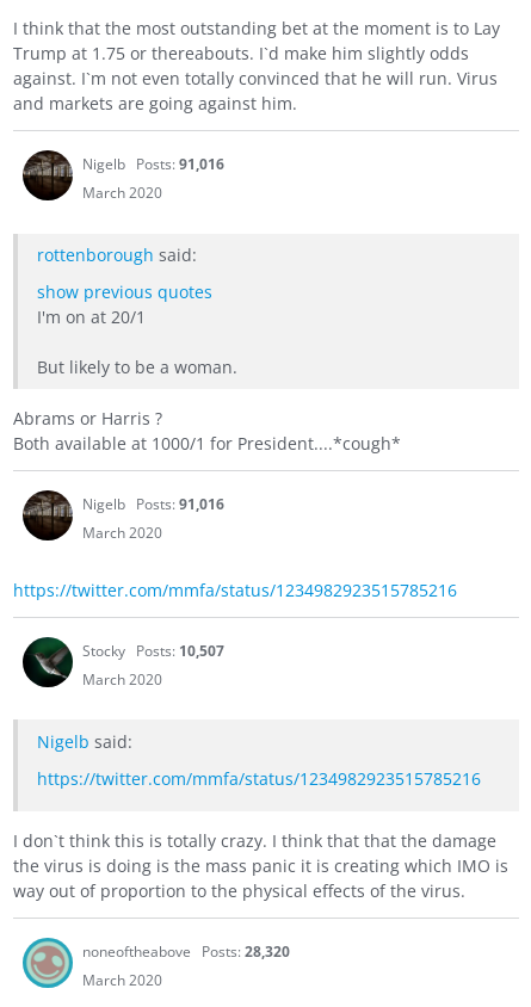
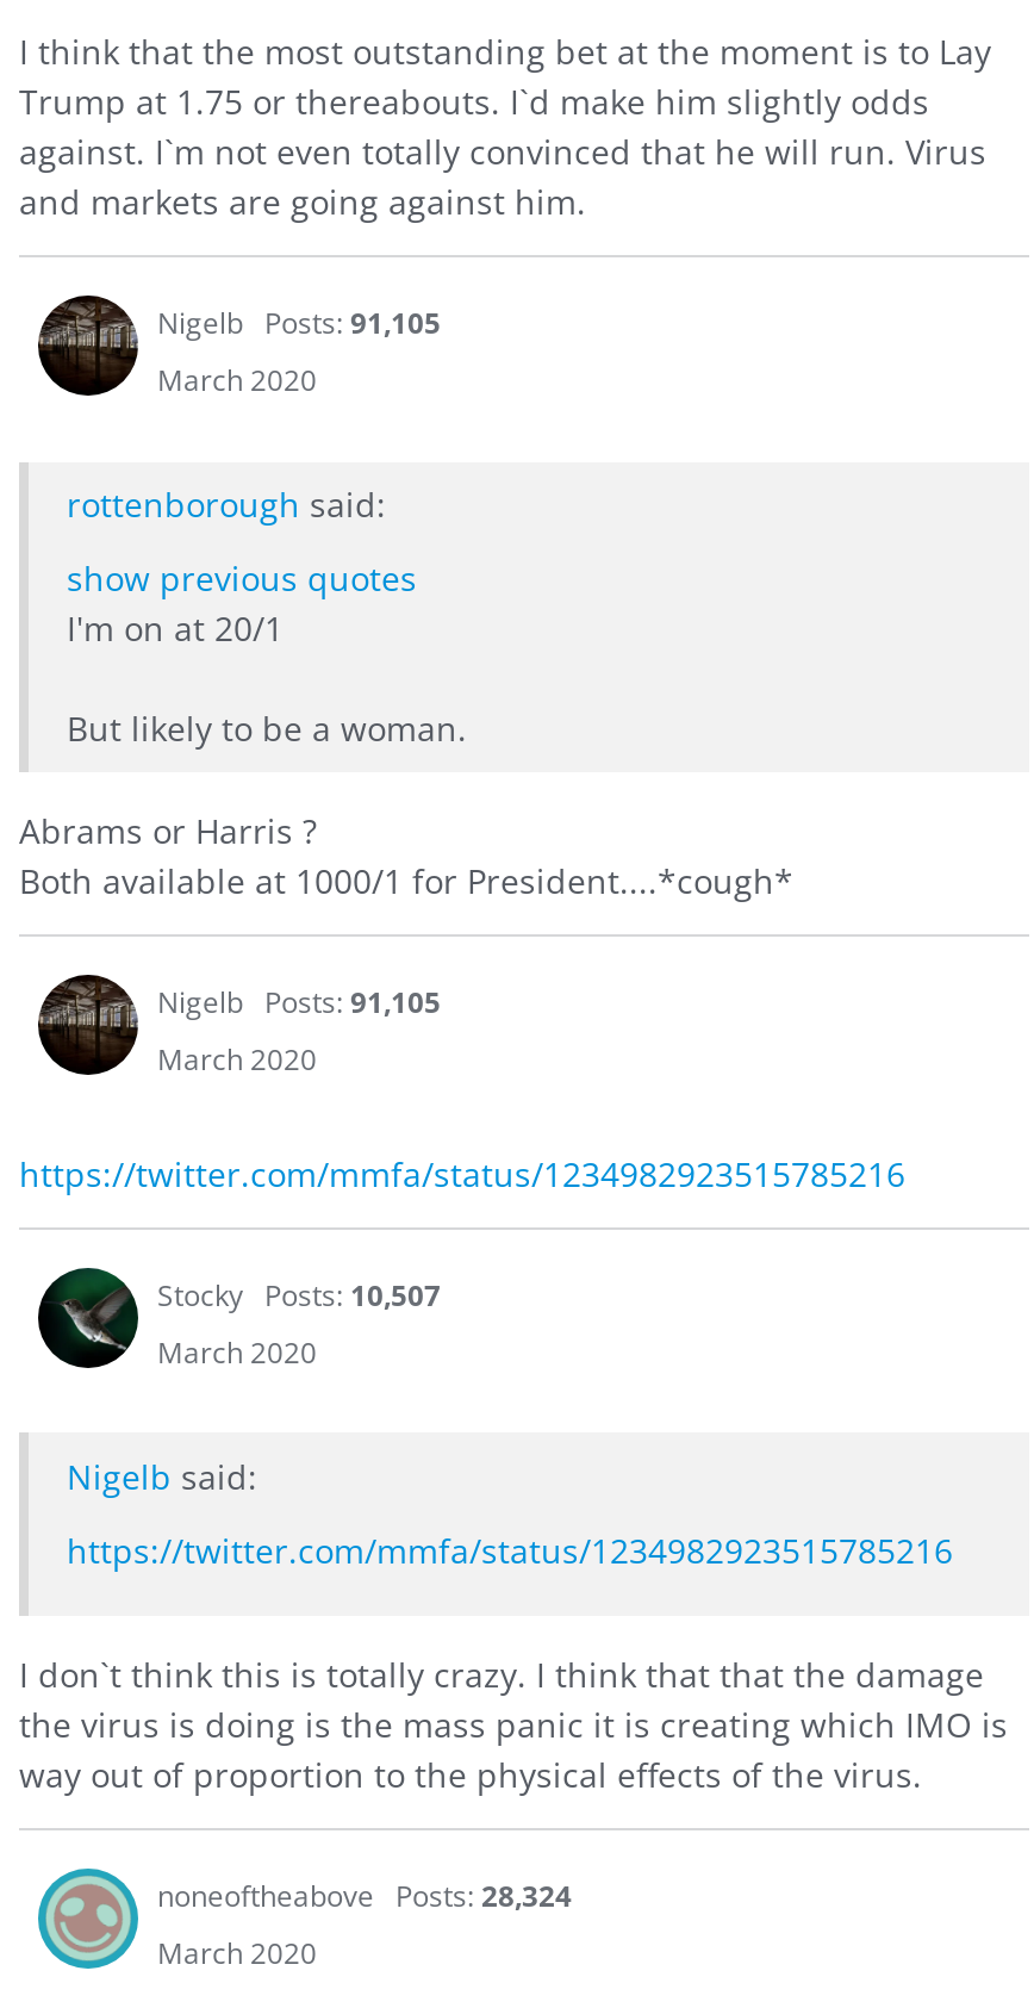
- Nigelb Posts: 91,016
+ Nigelb Posts: 91,105

- Nigelb Posts: 91,016
+ Nigelb Posts: 91,105

- noneoftheabove Posts: 28,320
+ noneoftheabove Posts: 28,324
